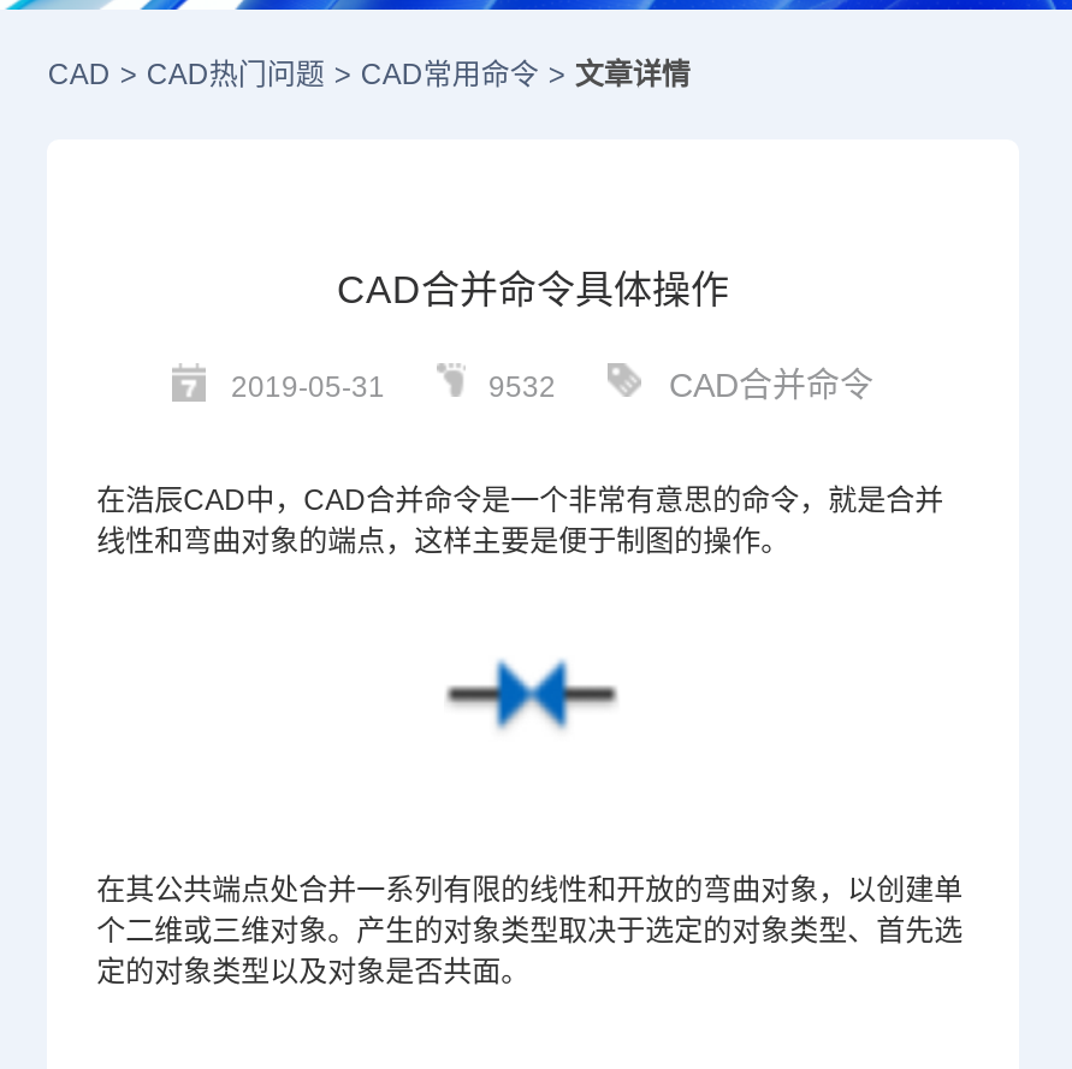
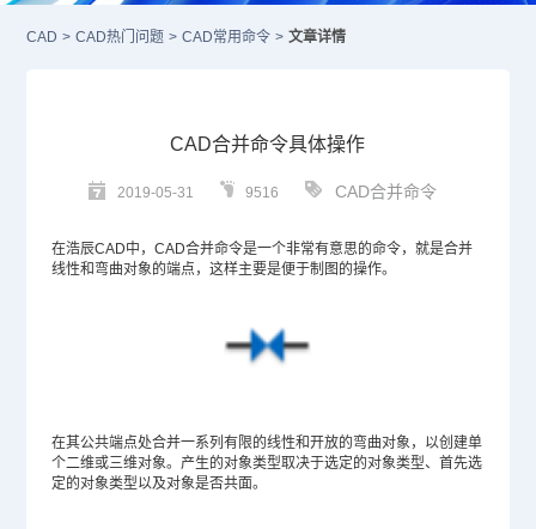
- 9532
+ 9516
